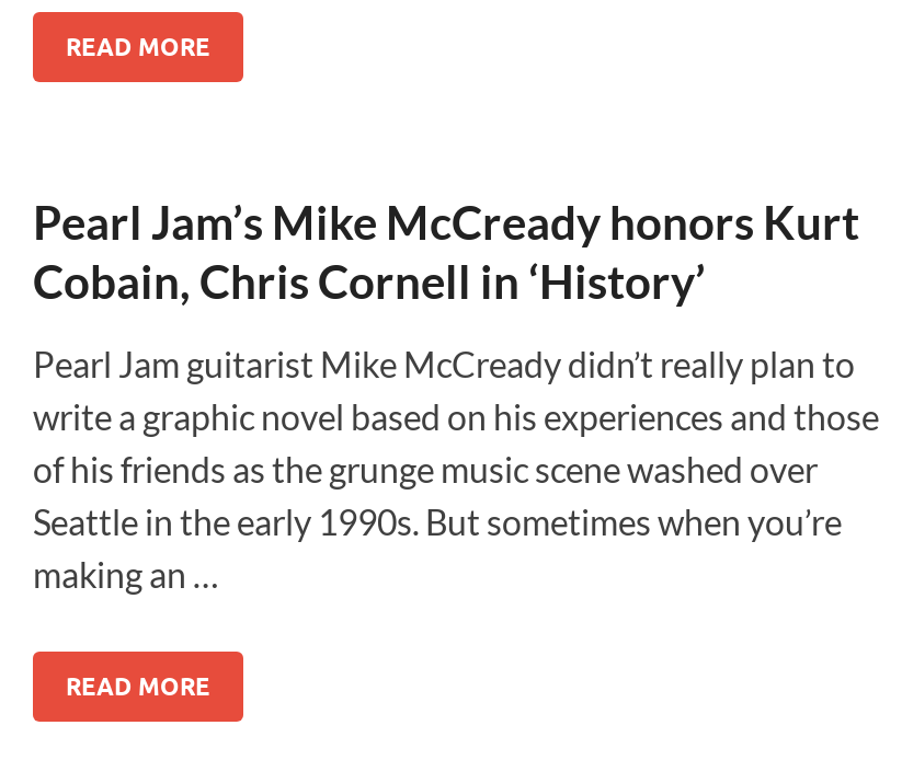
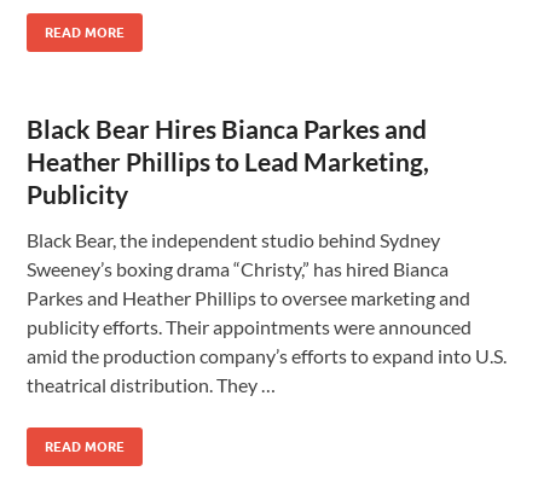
- Pearl Jam’s Mike McCready honors Kurt
- Cobain, Chris Cornell in ‘History’
+ Black Bear Hires Bianca Parkes and
+ Heather Phillips to Lead Marketing,
+ Publicity

- Pearl Jam guitarist Mike McCready didn’t really plan to
- write a graphic novel based on his experiences and those
- of his friends as the grunge music scene washed over
- Seattle in the early 1990s. But sometimes when you’re
- making an …
+ Black Bear, the independent studio behind Sydney
+ Sweeney’s boxing drama “Christy,” has hired Bianca
+ Parkes and Heather Phillips to oversee marketing and
+ publicity efforts. Their appointments were announced
+ amid the production company’s efforts to expand into U.S.
+ theatrical distribution. They …
